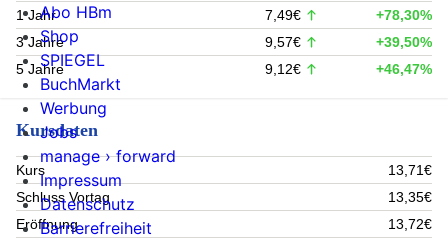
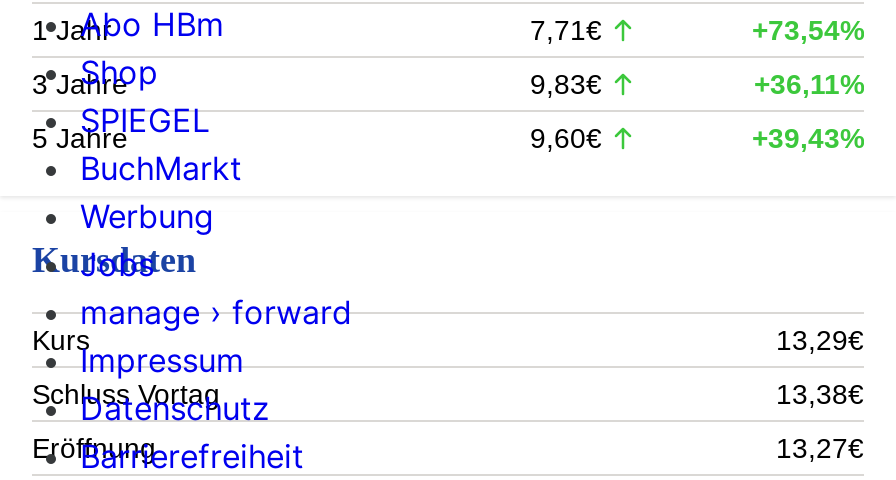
- 7,49€
+ 7,71€

- +78,30%
+ +73,54%

- 9,57€
+ 9,83€

- +39,50%
+ +36,11%

- 9,12€
+ 9,60€

- +46,47%
+ +39,43%

- 13,71€
+ 13,29€

- 13,35€
+ 13,38€

- 13,72€
+ 13,27€
